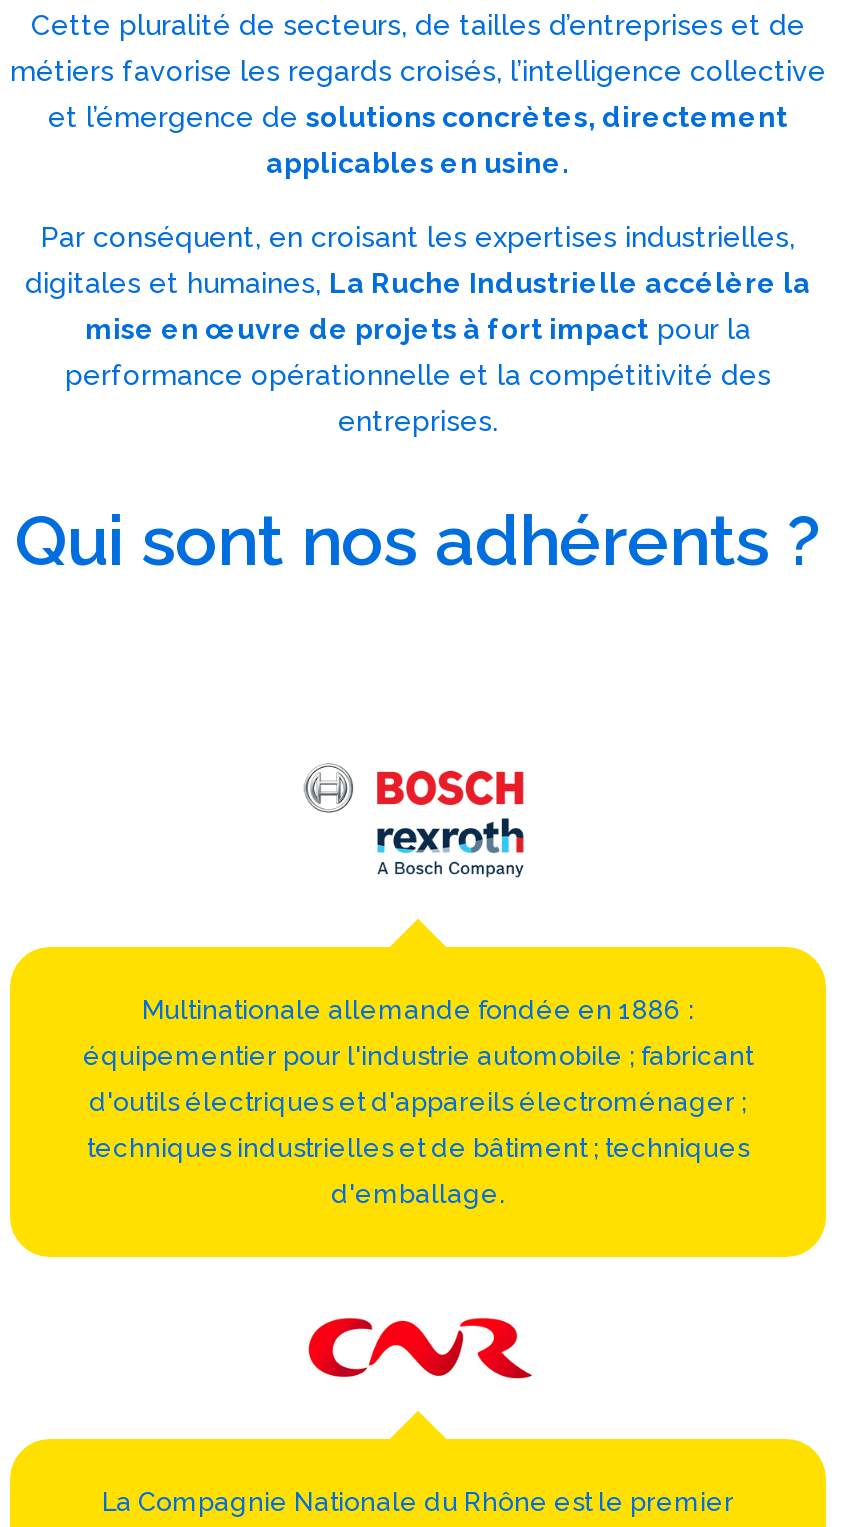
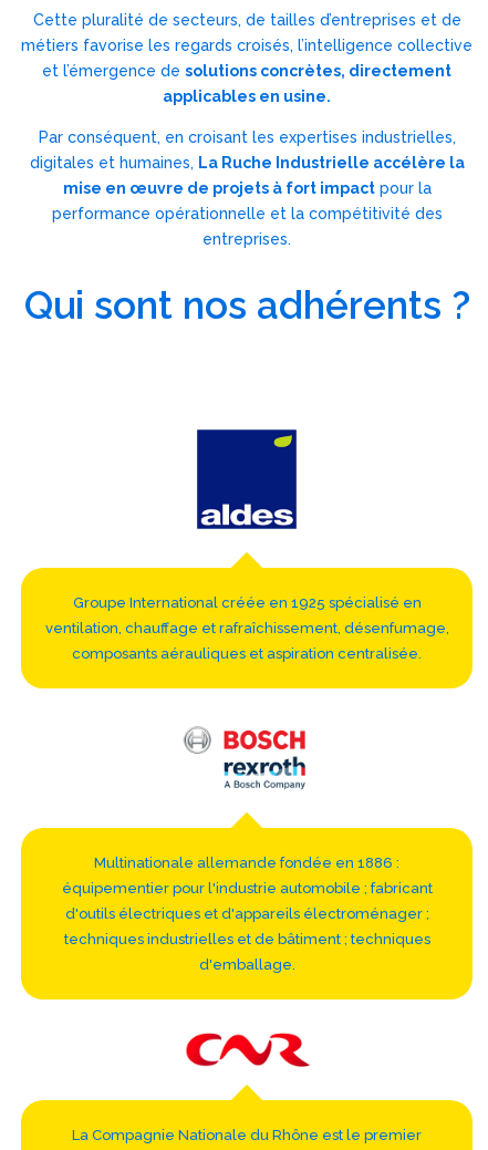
+ Groupe International créée en 1925 spécialisé en
+ ventilation, chauffage et rafraîchissement, désenfumage,
+ composants aérauliques et aspiration centralisée.

+ [image]
